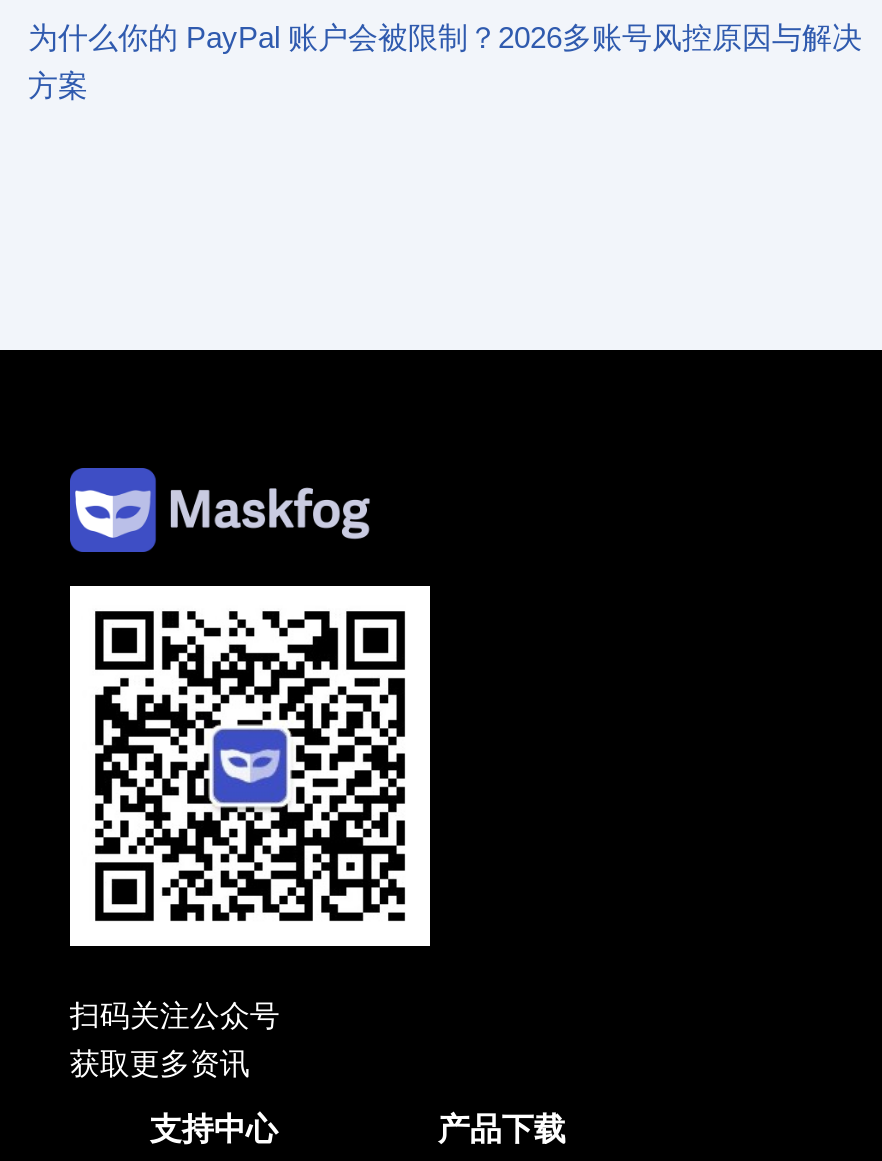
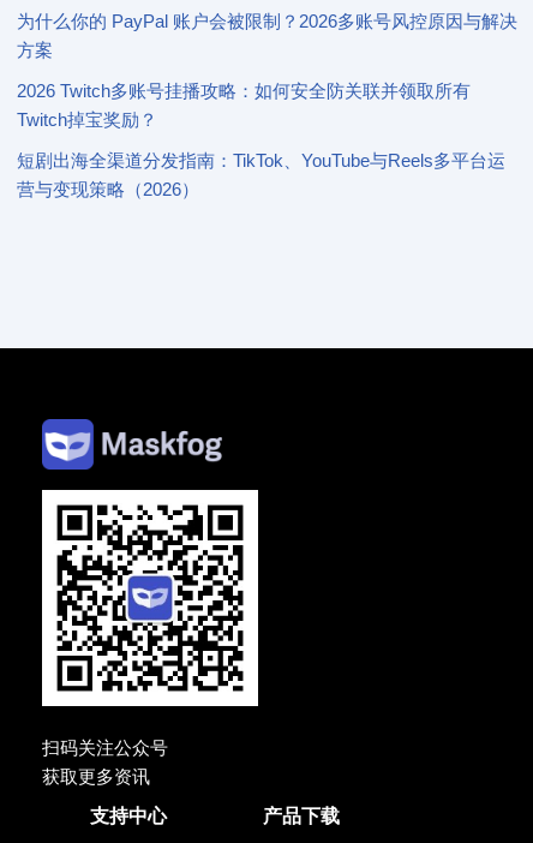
+ 2026 Twitch多账号挂播攻略：如何安全防关联并领取所有
+ Twitch掉宝奖励？
+ 短剧出海全渠道分发指南：TikTok、YouTube与Reels多平台运
+ 营与变现策略（2026）
